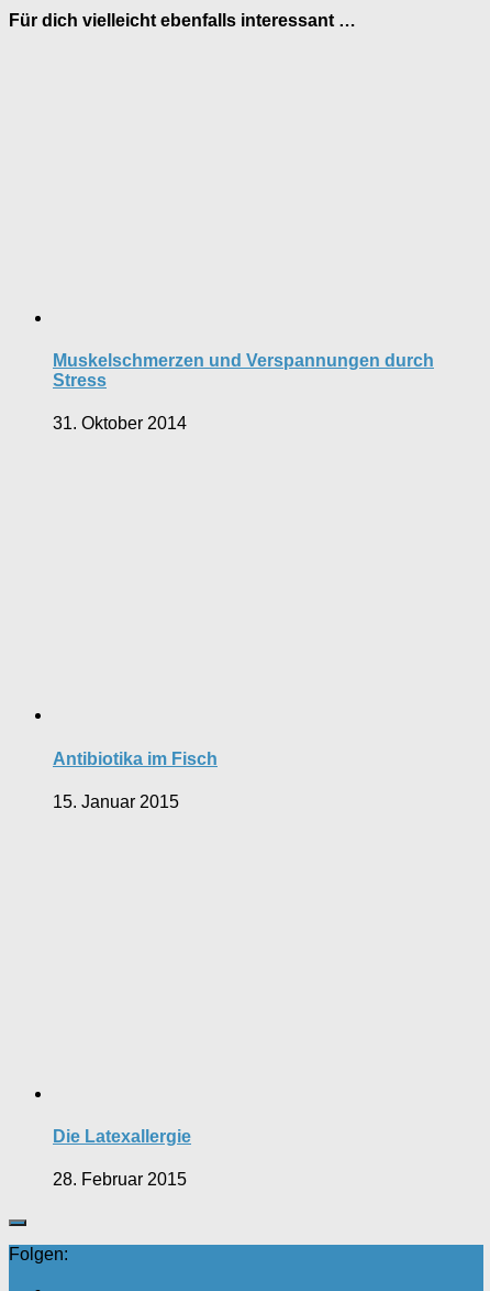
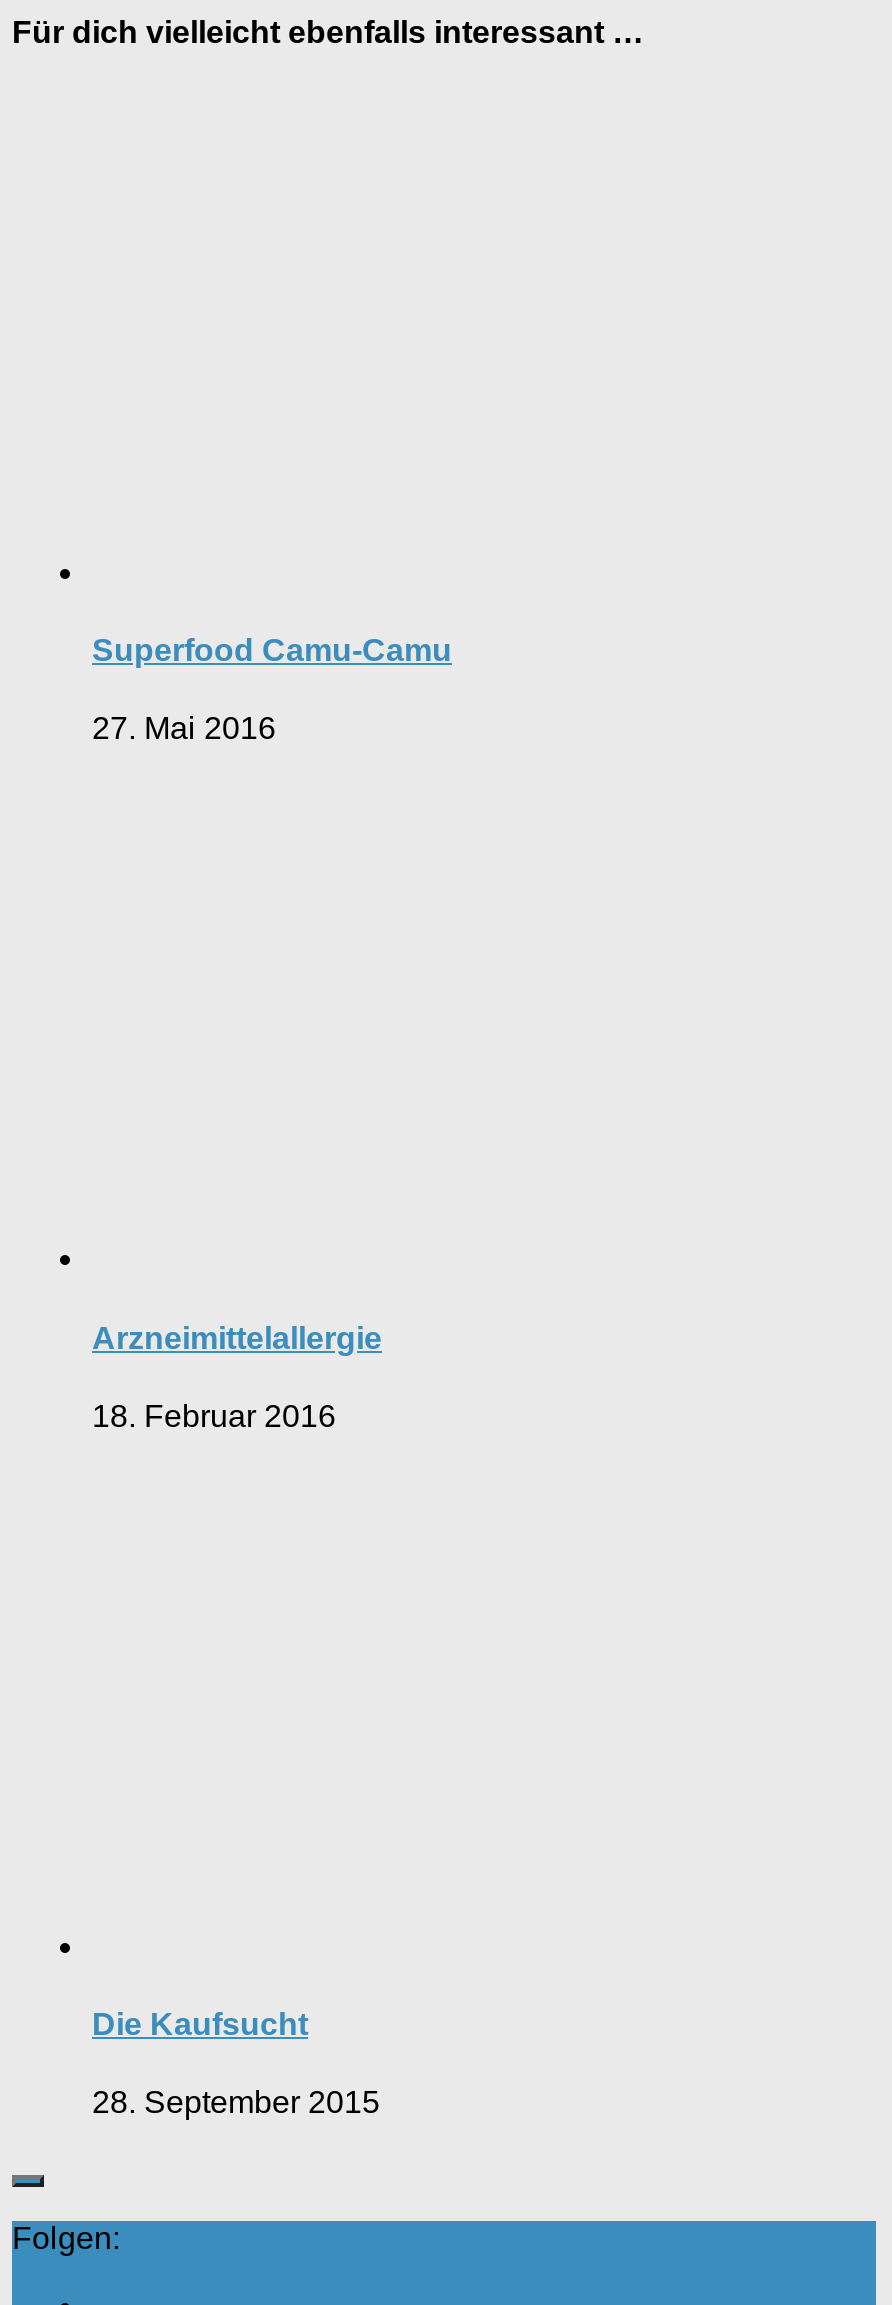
- Muskelschmerzen und Verspannungen durch
- Stress
+ Superfood Camu-Camu

- 31. Oktober 2014
+ 27. Mai 2016

- Antibiotika im Fisch
+ Arzneimittelallergie

- 15. Januar 2015
+ 18. Februar 2016

- Die Latexallergie
+ Die Kaufsucht

- 28. Februar 2015
+ 28. September 2015
